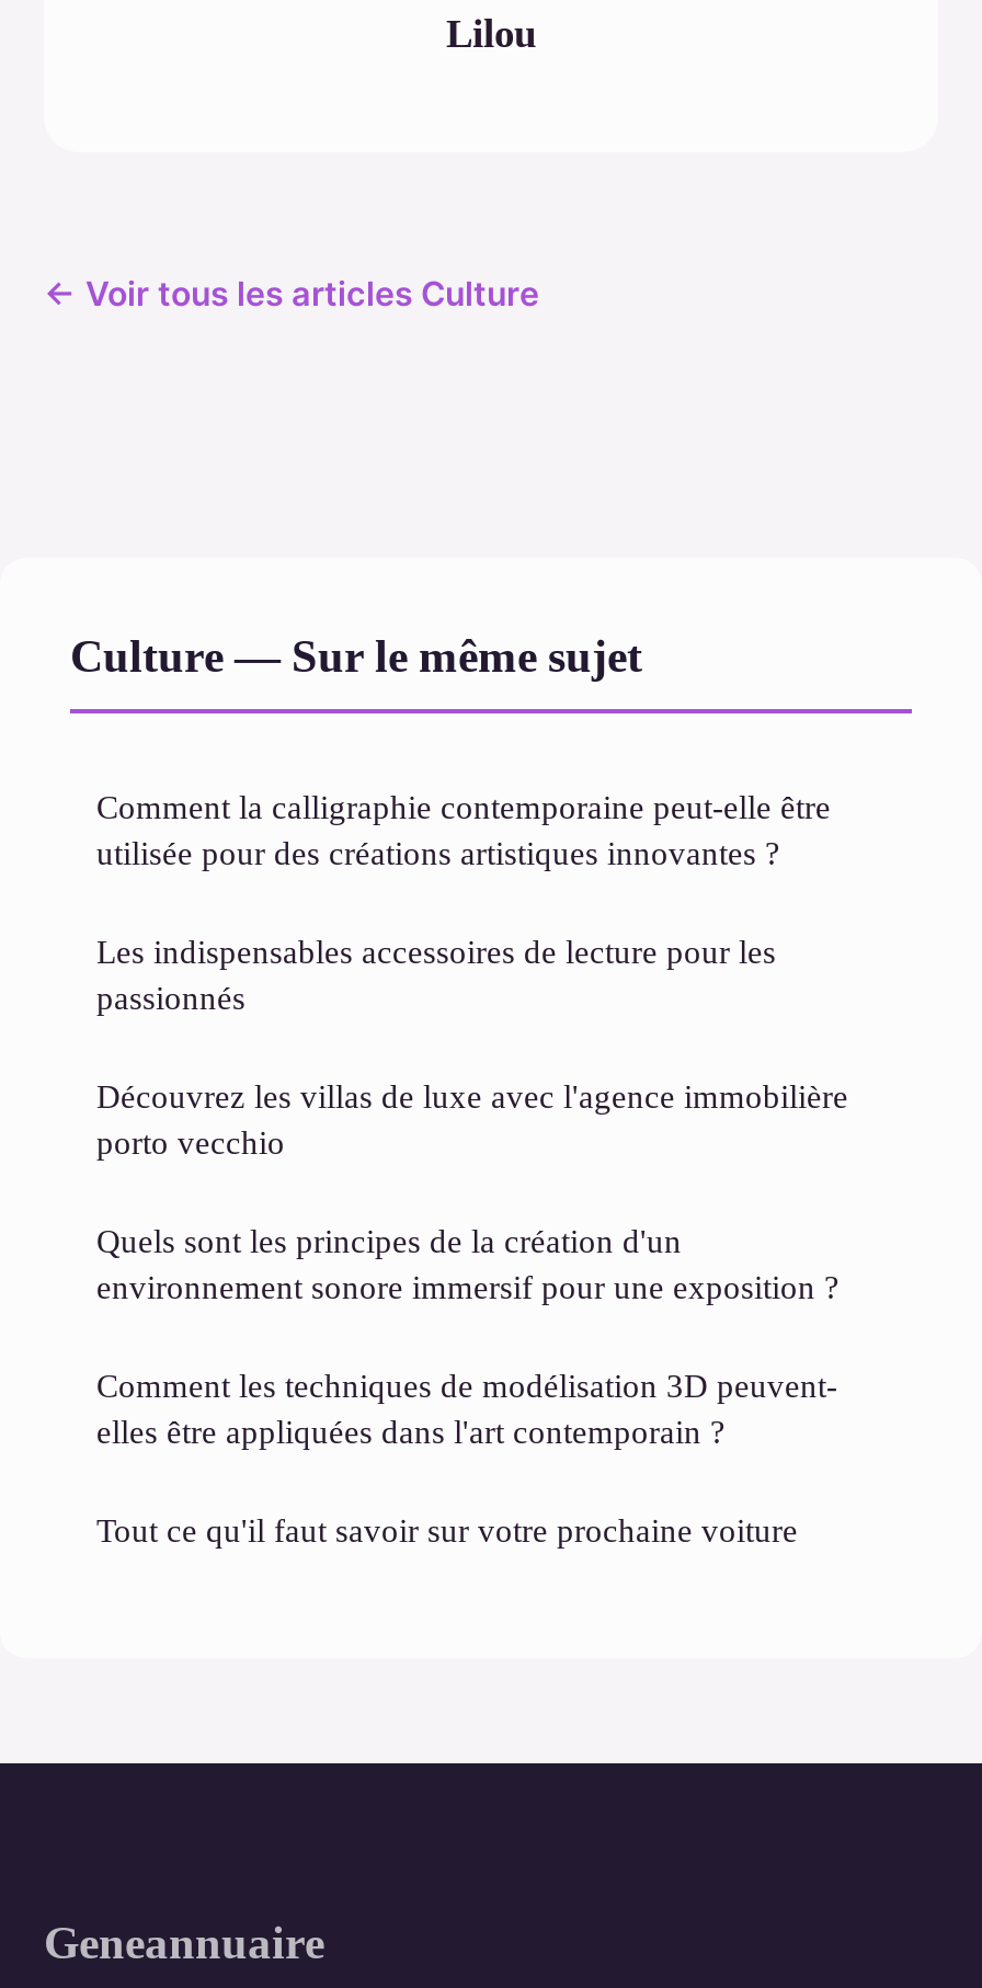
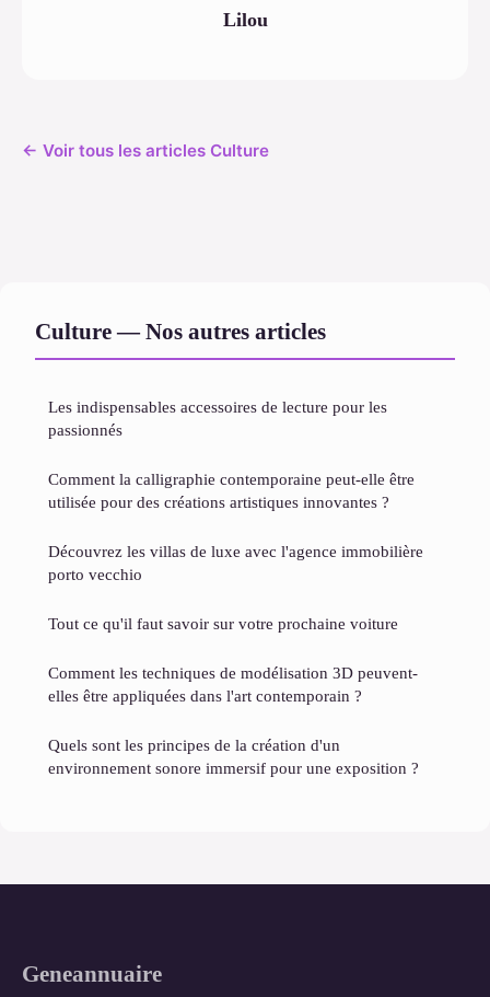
- Culture — Sur le même sujet
+ Culture — Nos autres articles

moved down: Comment la calligraphie contemporaine peut-elle être | utilisée pour des créations artistiques innovantes ?

moved up: Les indispensables accessoires de lecture pour les | passionnés

moved down: Quels sont les principes de la création d'un | environnement sonore immersif pour une exposition ?

moved up: Comment les techniques de modélisation 3D peuvent- | elles être appliquées dans l'art contemporain ?

moved up: Tout ce qu'il faut savoir sur votre prochaine voiture
